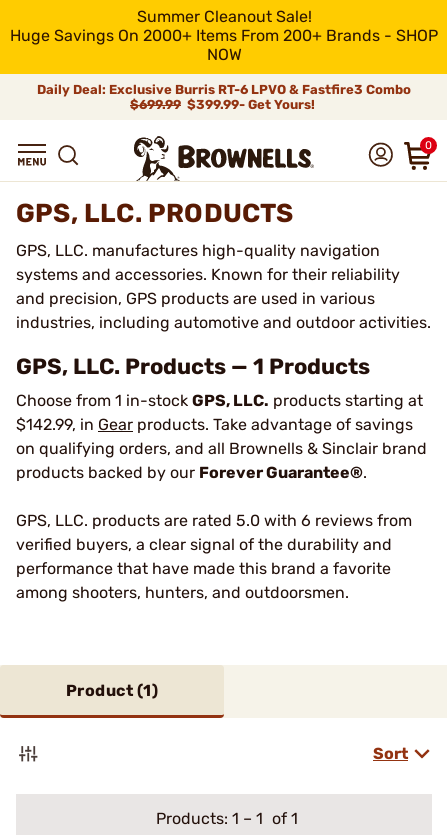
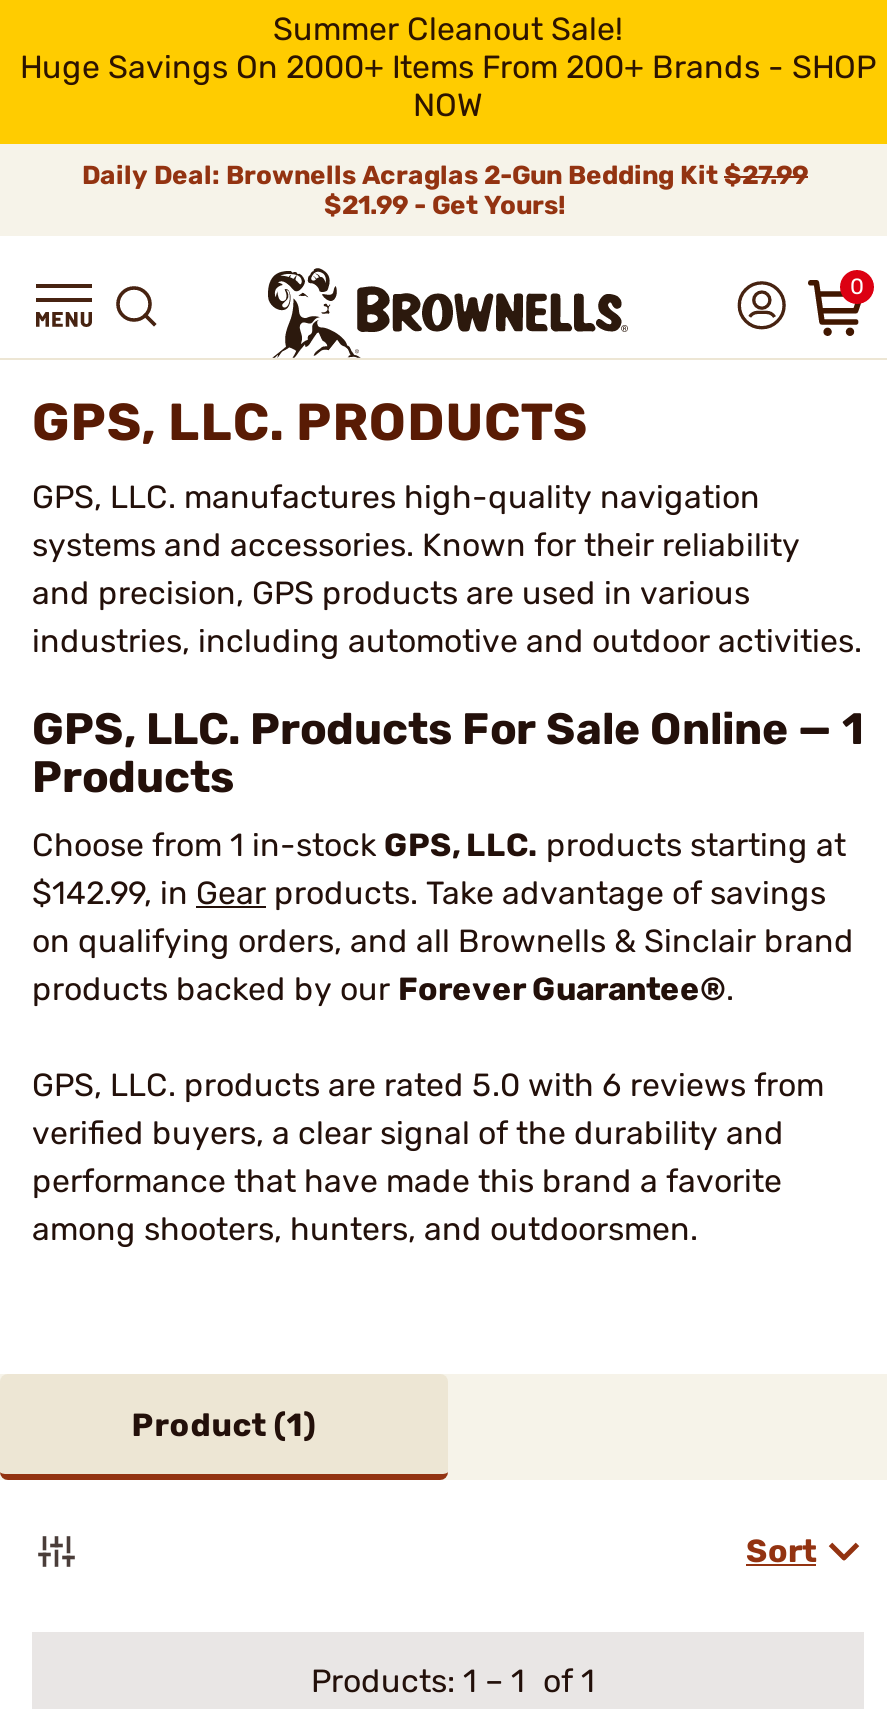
- Daily Deal: Exclusive Burris RT-6 LPVO & Fastfire3 Combo
- $699.99 $399.99- Get Yours!
+ Daily Deal: Brownells Acraglas 2-Gun Bedding Kit $27.99
+ $21.99 - Get Yours!

- GPS, LLC. Products — 1 Products
+ GPS, LLC. Products For Sale Online — 1
+ Products
